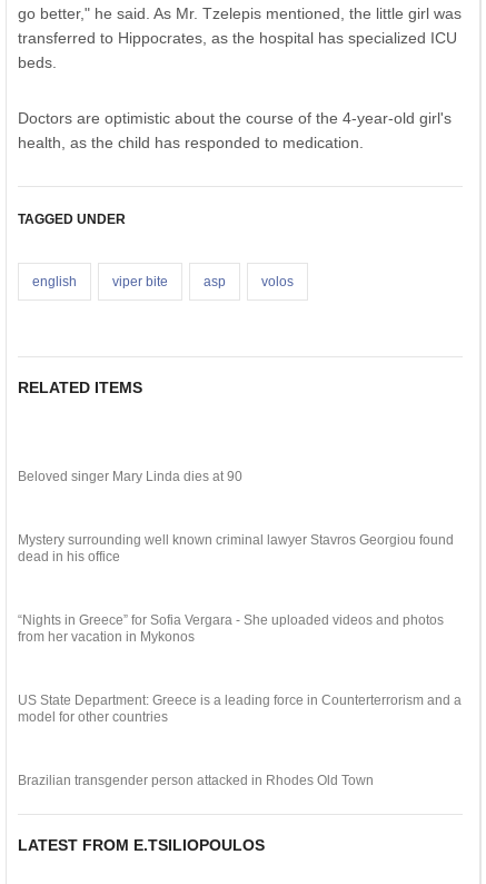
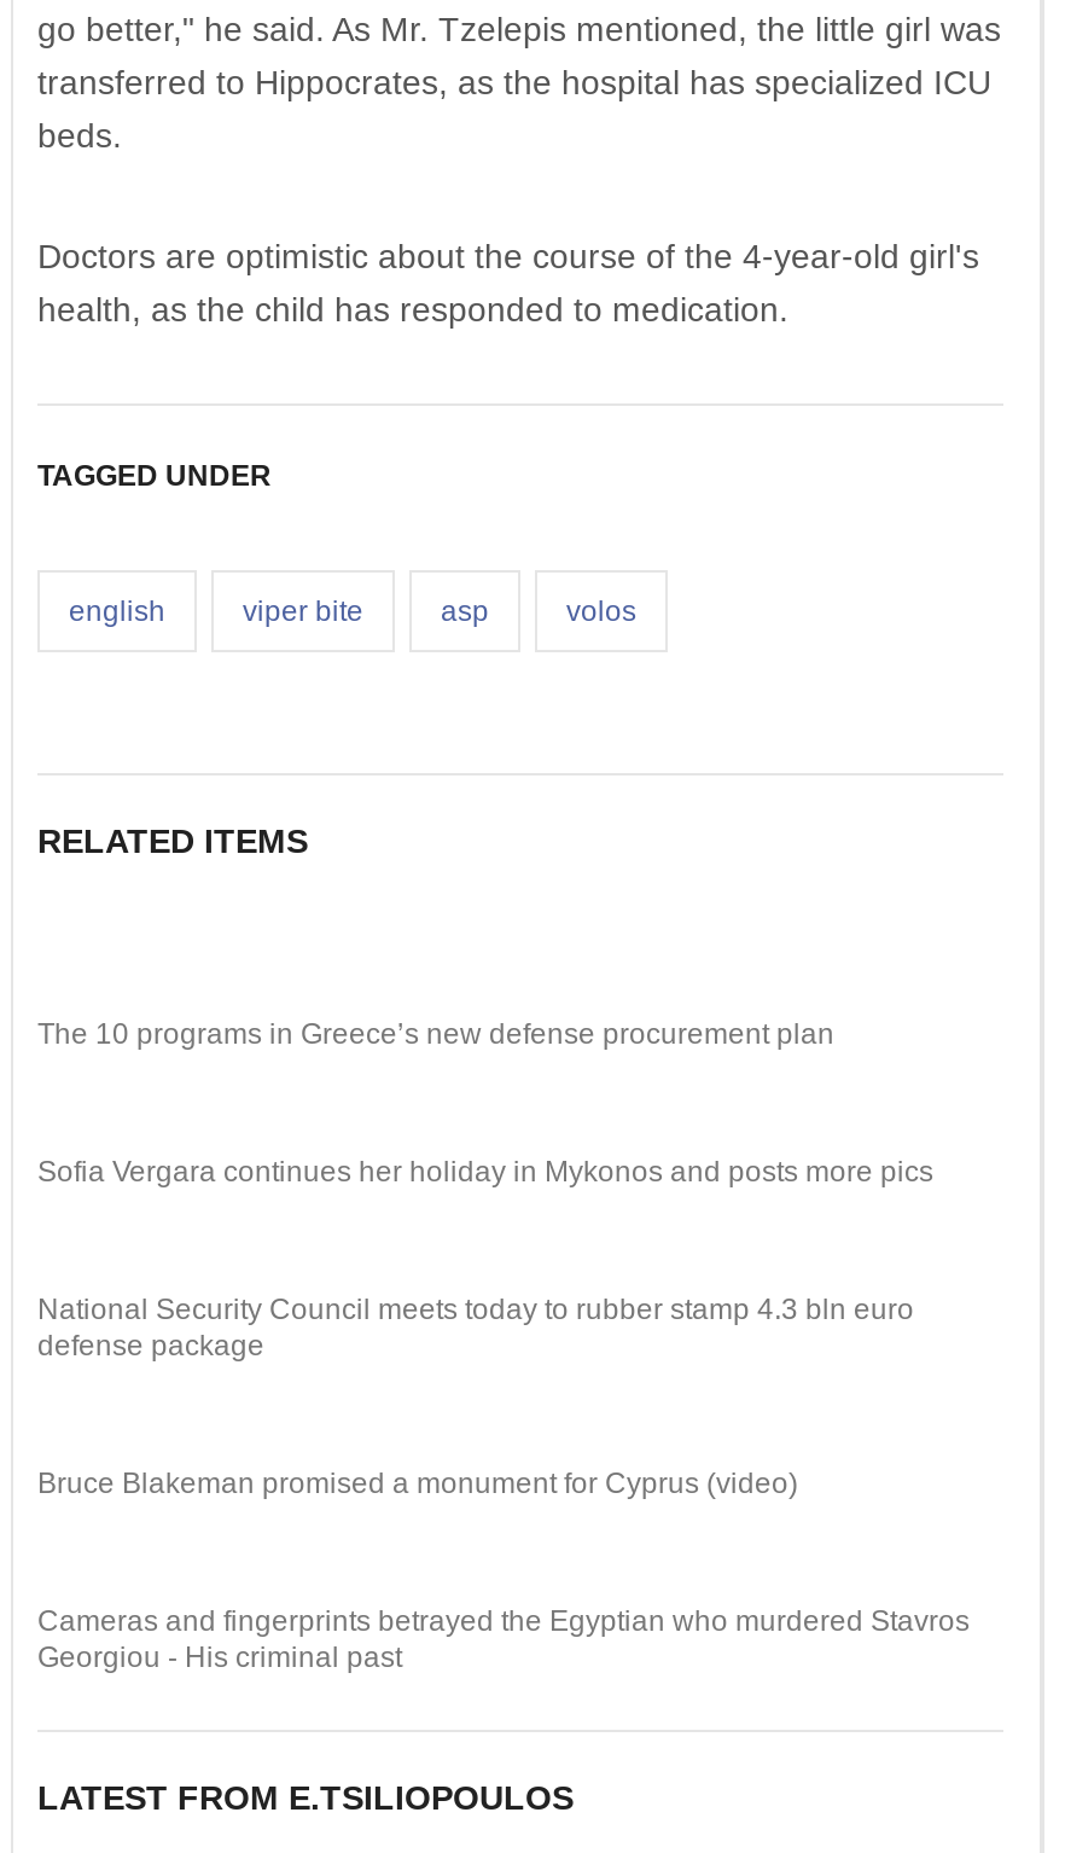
- Beloved singer Mary Linda dies at 90
+ The 10 programs in Greece’s new defense procurement plan

- Mystery surrounding well known criminal lawyer Stavros Georgiou found
- dead in his office
+ Sofia Vergara continues her holiday in Mykonos and posts more pics

- “Nights in Greece” for Sofia Vergara - She uploaded videos and photos
- from her vacation in Mykonos
+ National Security Council meets today to rubber stamp 4.3 bln euro
+ defense package

- US State Department: Greece is a leading force in Counterterrorism and a
- model for other countries
+ Bruce Blakeman promised a monument for Cyprus (video)

- Brazilian transgender person attacked in Rhodes Old Town
+ Cameras and fingerprints betrayed the Egyptian who murdered Stavros
+ Georgiou - His criminal past
